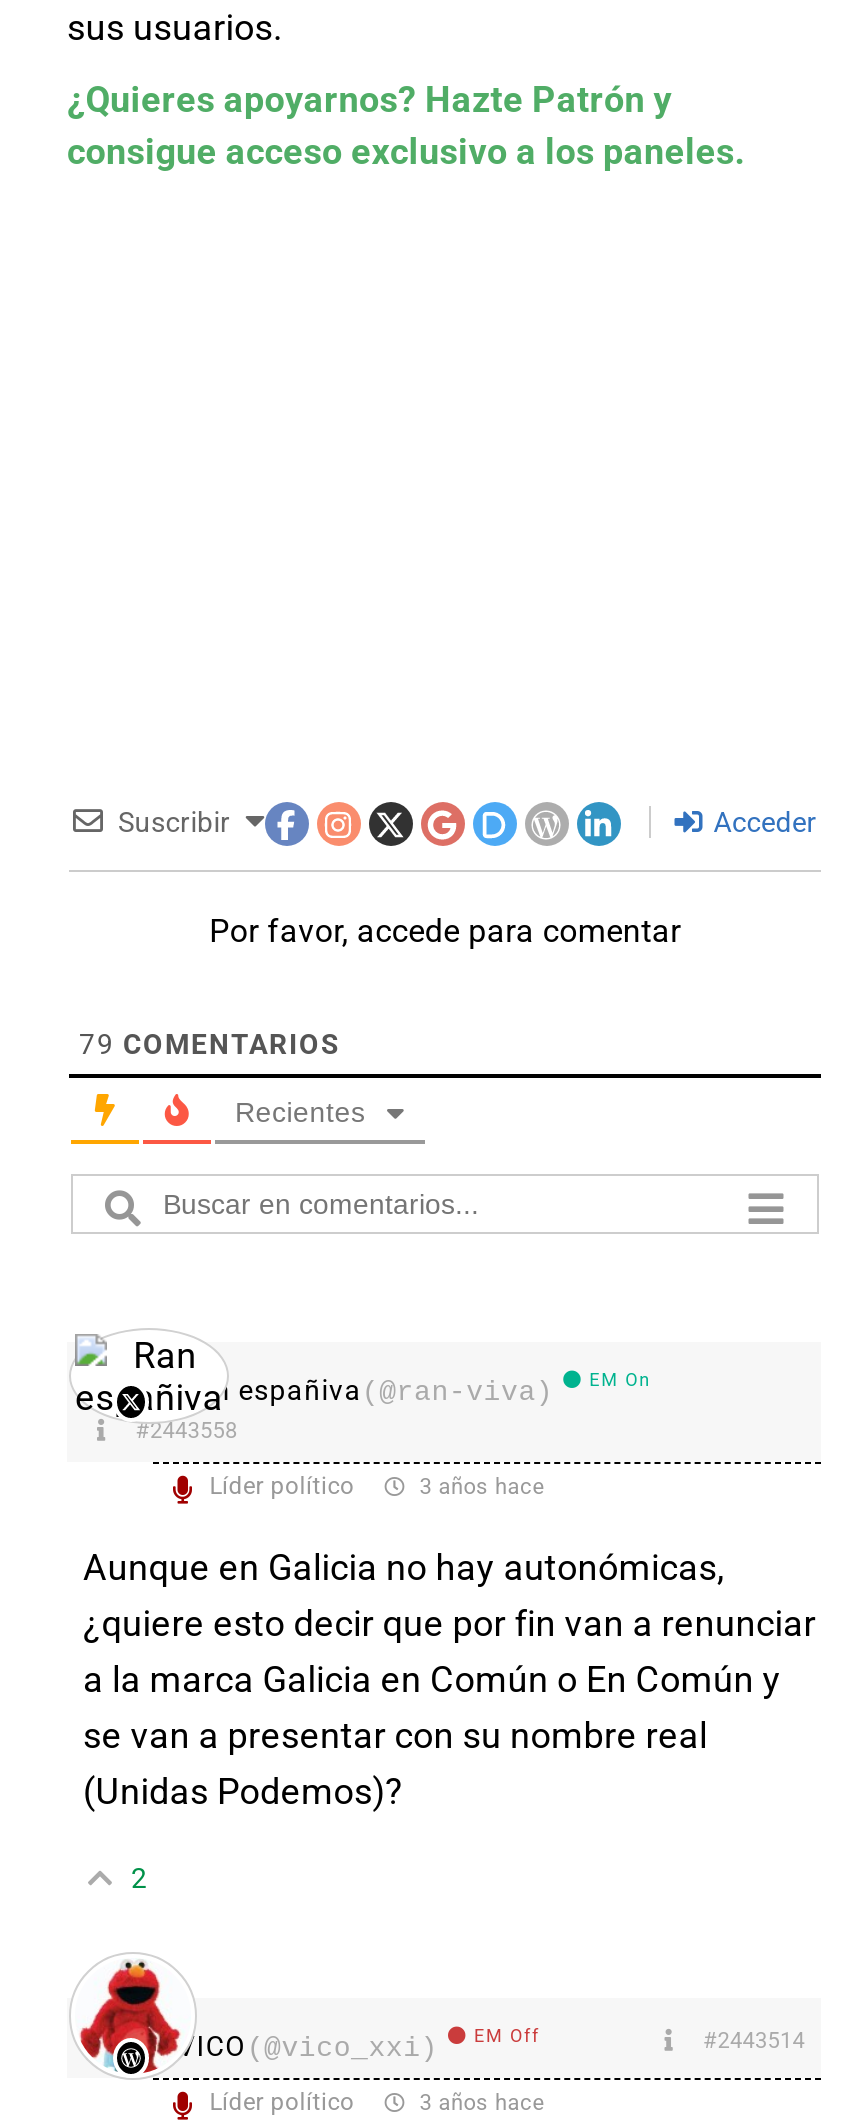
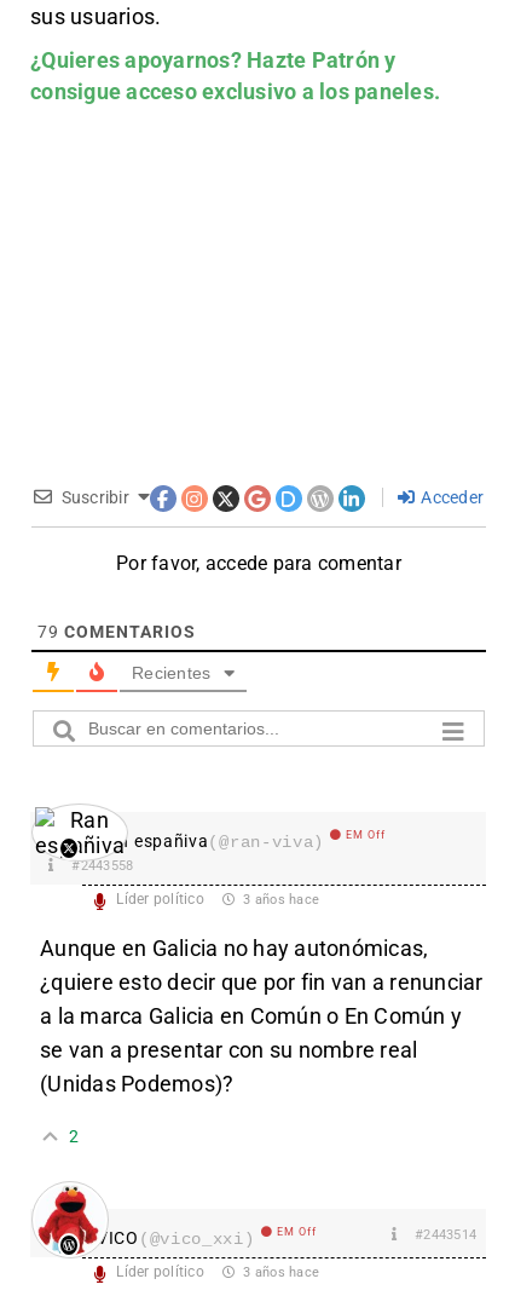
- EM On
+ EM Off
